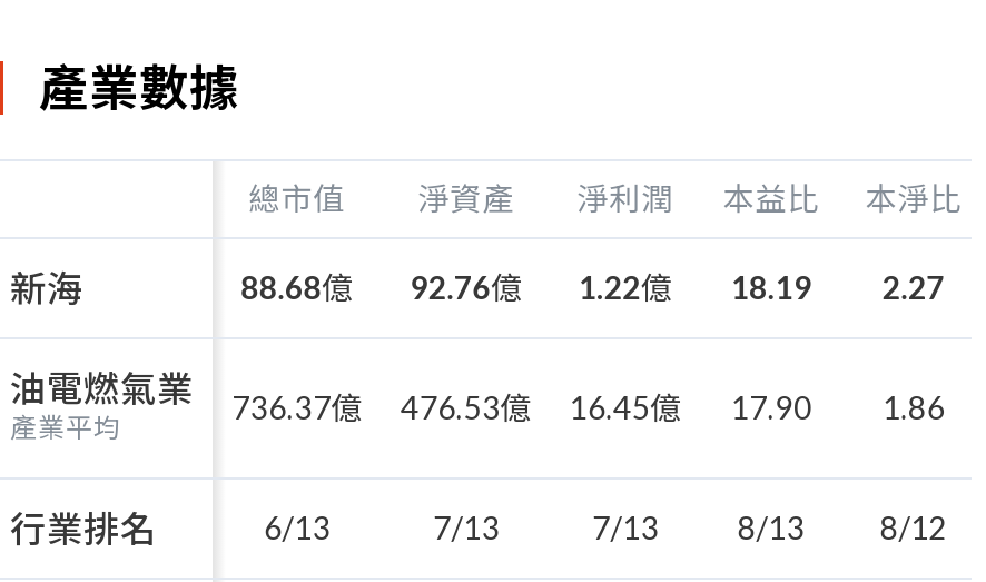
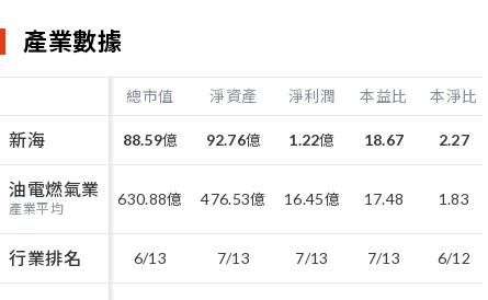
- 88.68億
+ 88.59億

- 18.19
+ 18.67

- 736.37億
+ 630.88億

- 17.90
+ 17.48

- 1.86
+ 1.83

- 8/13
+ 7/13

- 8/12
+ 6/12
